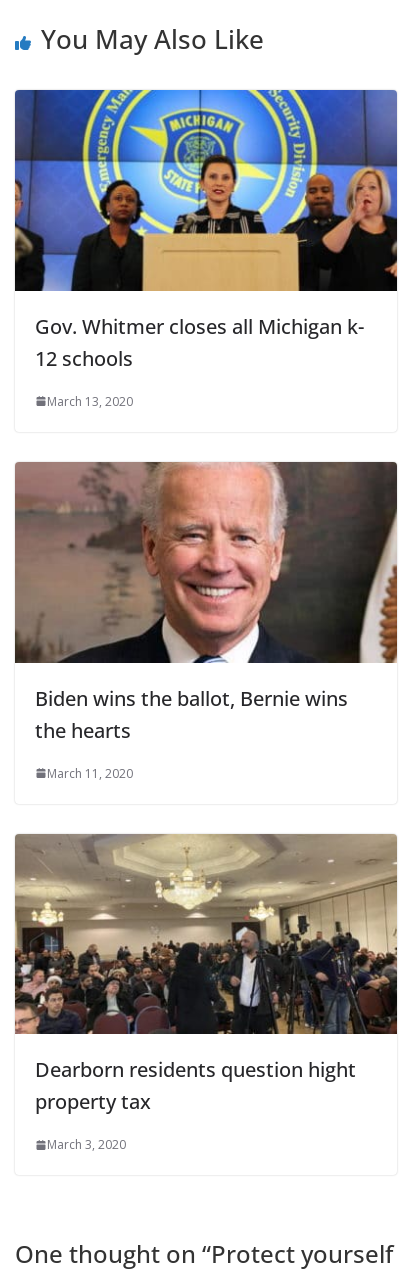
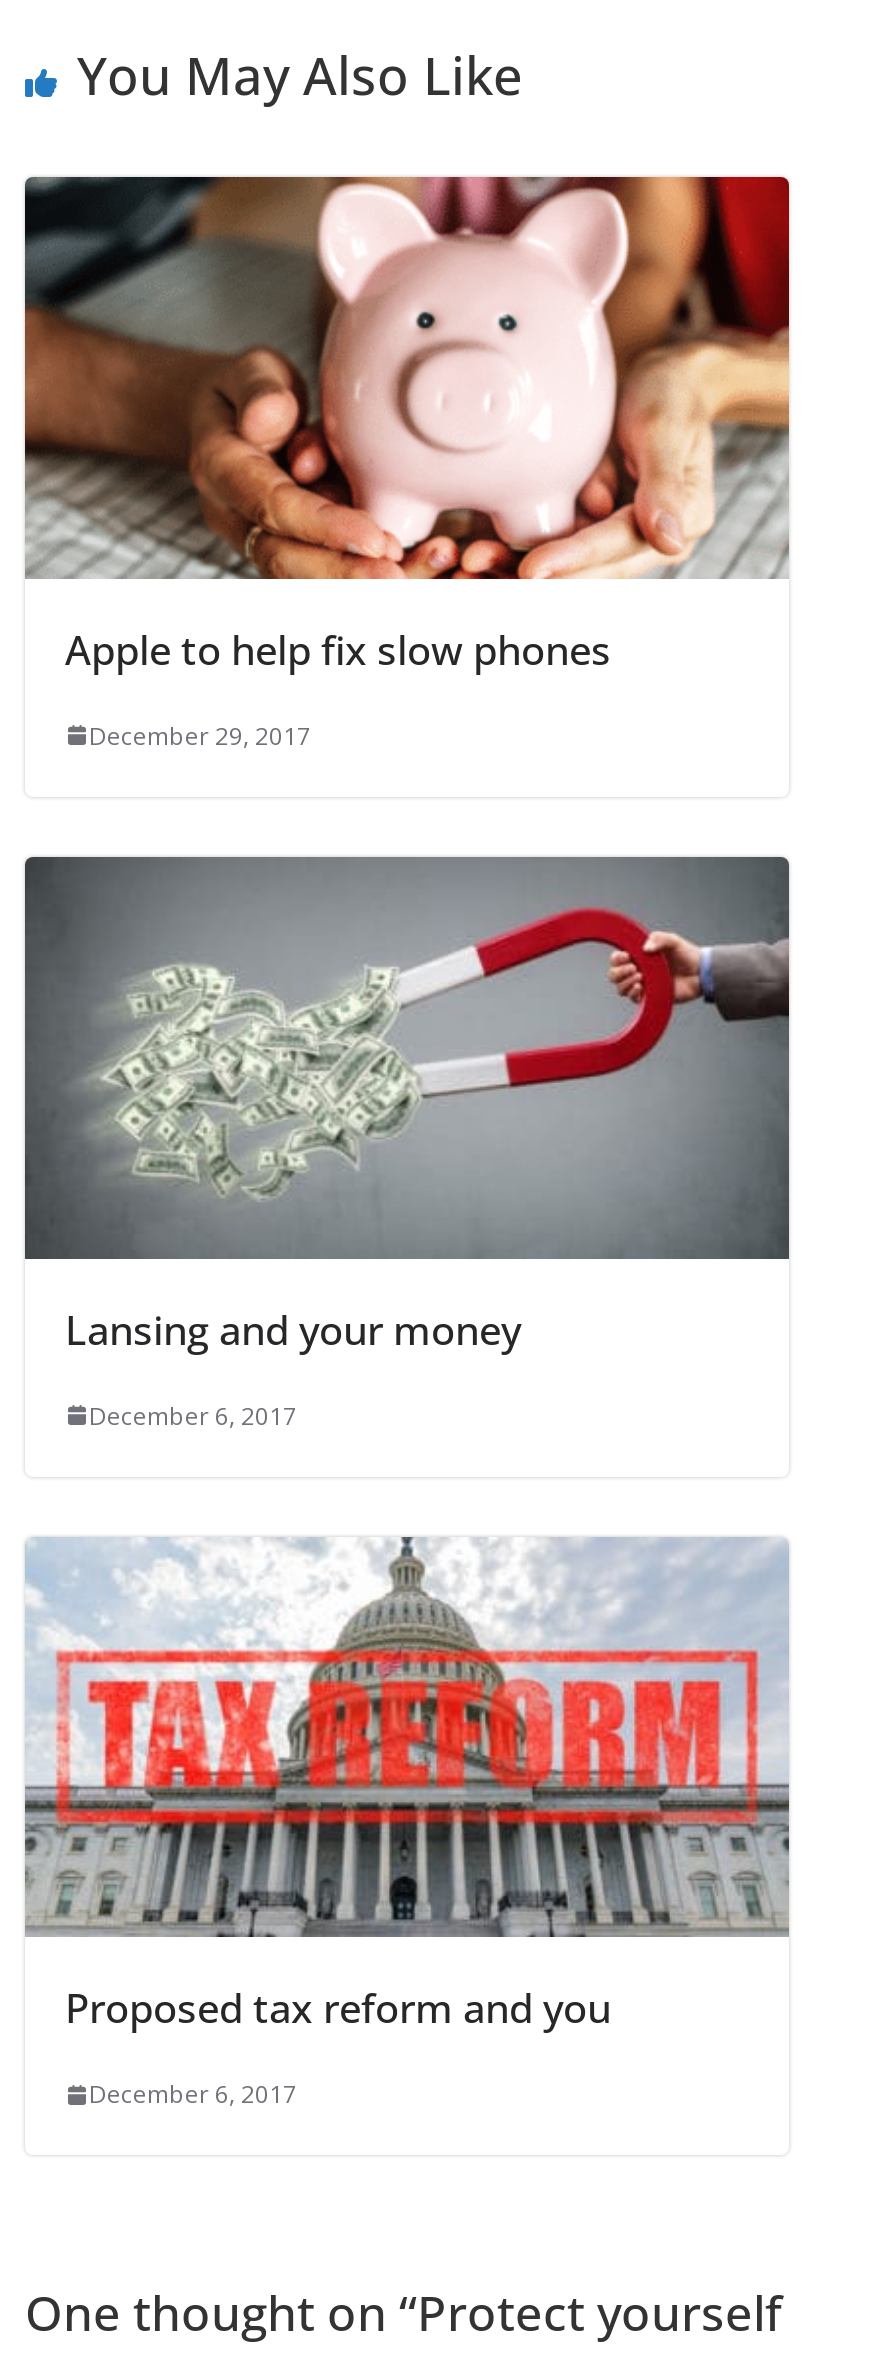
- [image]
- Gov. Whitmer closes all Michigan k-
- 12 schools
+ [image]
+ Apple to help fix slow phones

- March 13, 2020
+ December 29, 2017

- [image]
- Biden wins the ballot, Bernie wins
- the hearts
+ [image]
+ Lansing and your money

- March 11, 2020
+ December 6, 2017

- [image]
- Dearborn residents question hight
- property tax
+ [image]
+ Proposed tax reform and you

- March 3, 2020
+ December 6, 2017
